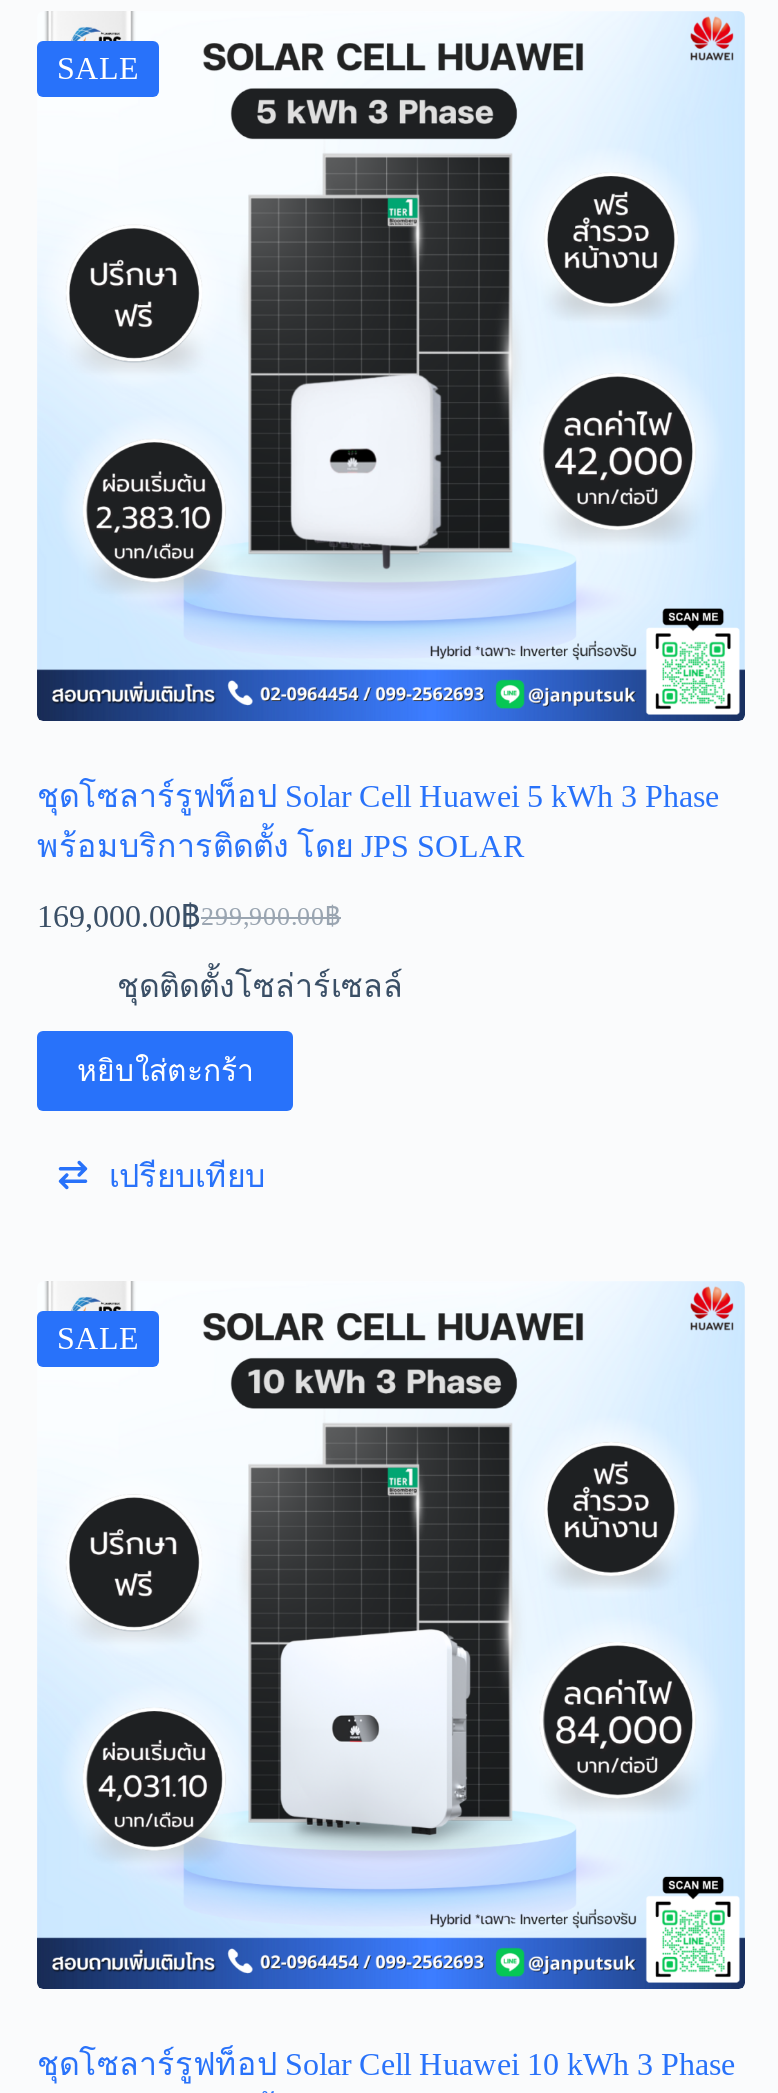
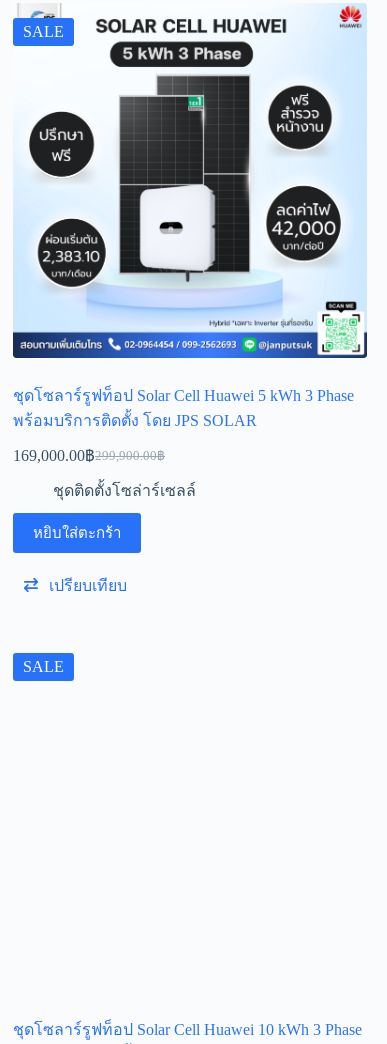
- [image]
